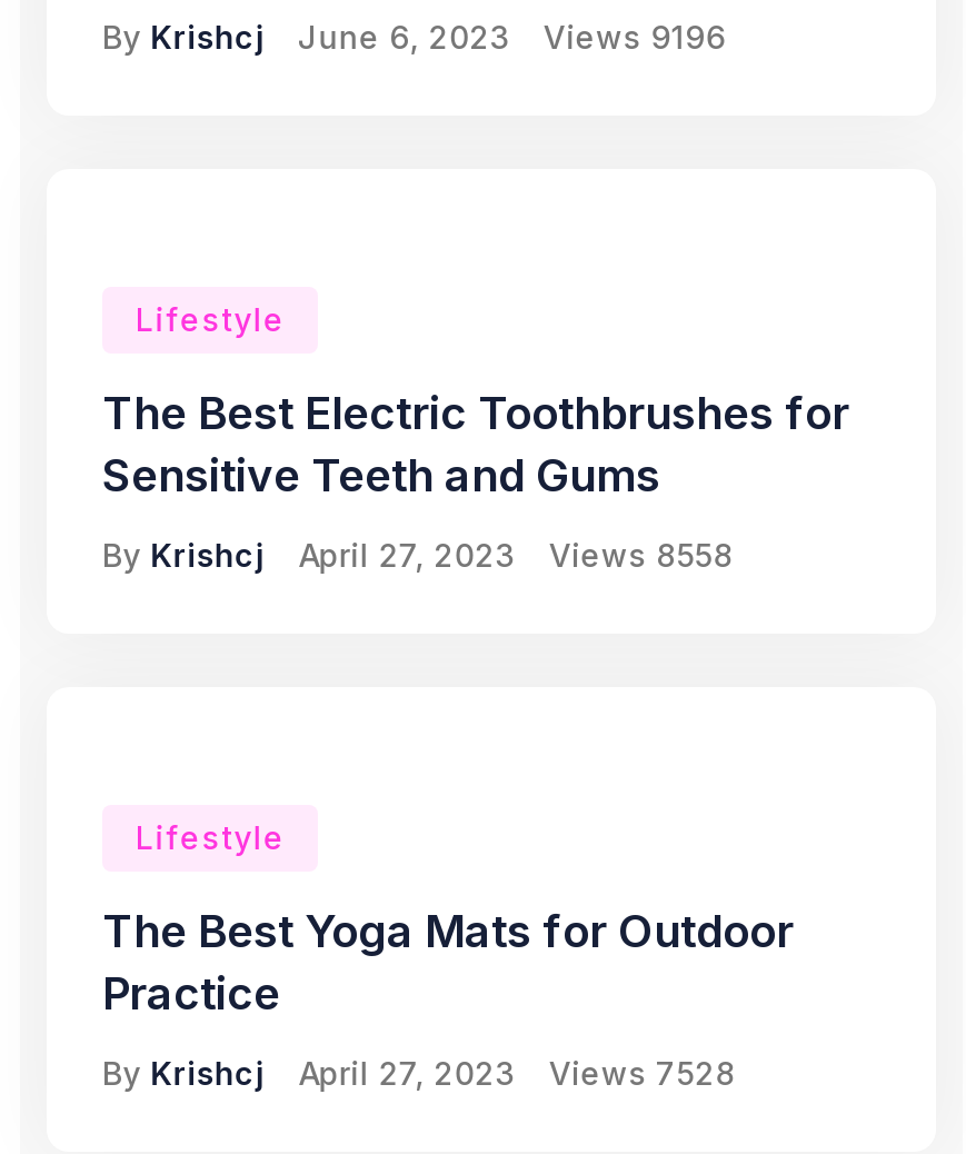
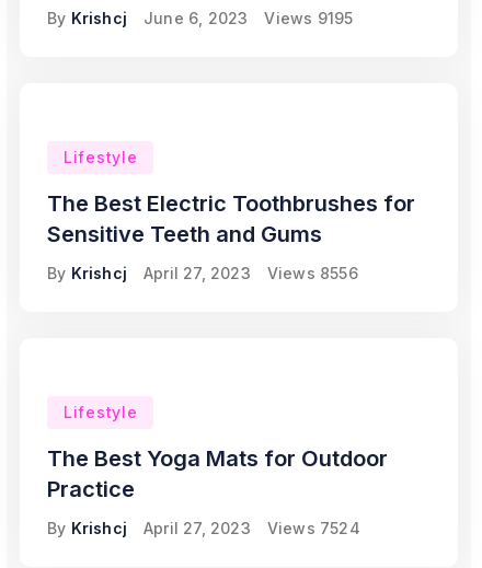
- By Krishcj June 6, 2023 Views 9196
+ By Krishcj June 6, 2023 Views 9195

- By Krishcj April 27, 2023 Views 8558
+ By Krishcj April 27, 2023 Views 8556

- By Krishcj April 27, 2023 Views 7528
+ By Krishcj April 27, 2023 Views 7524
